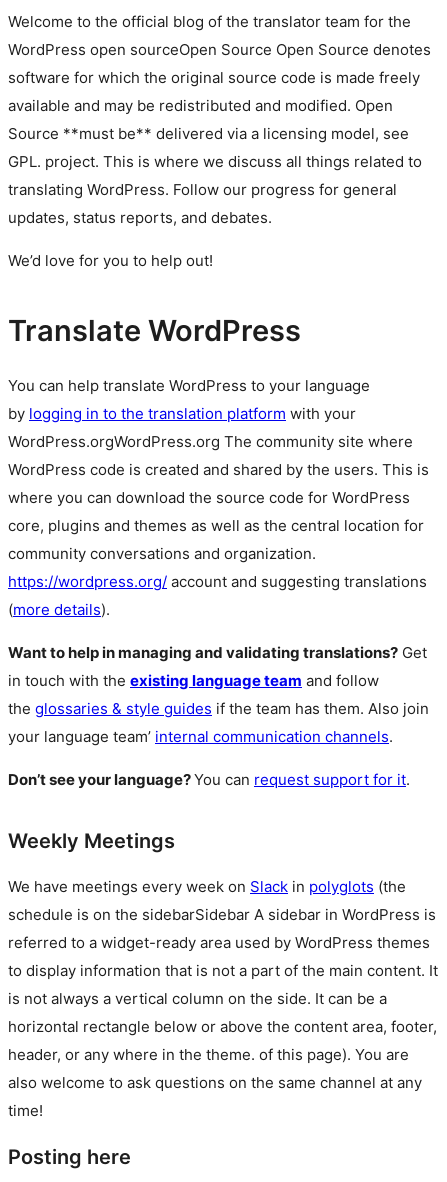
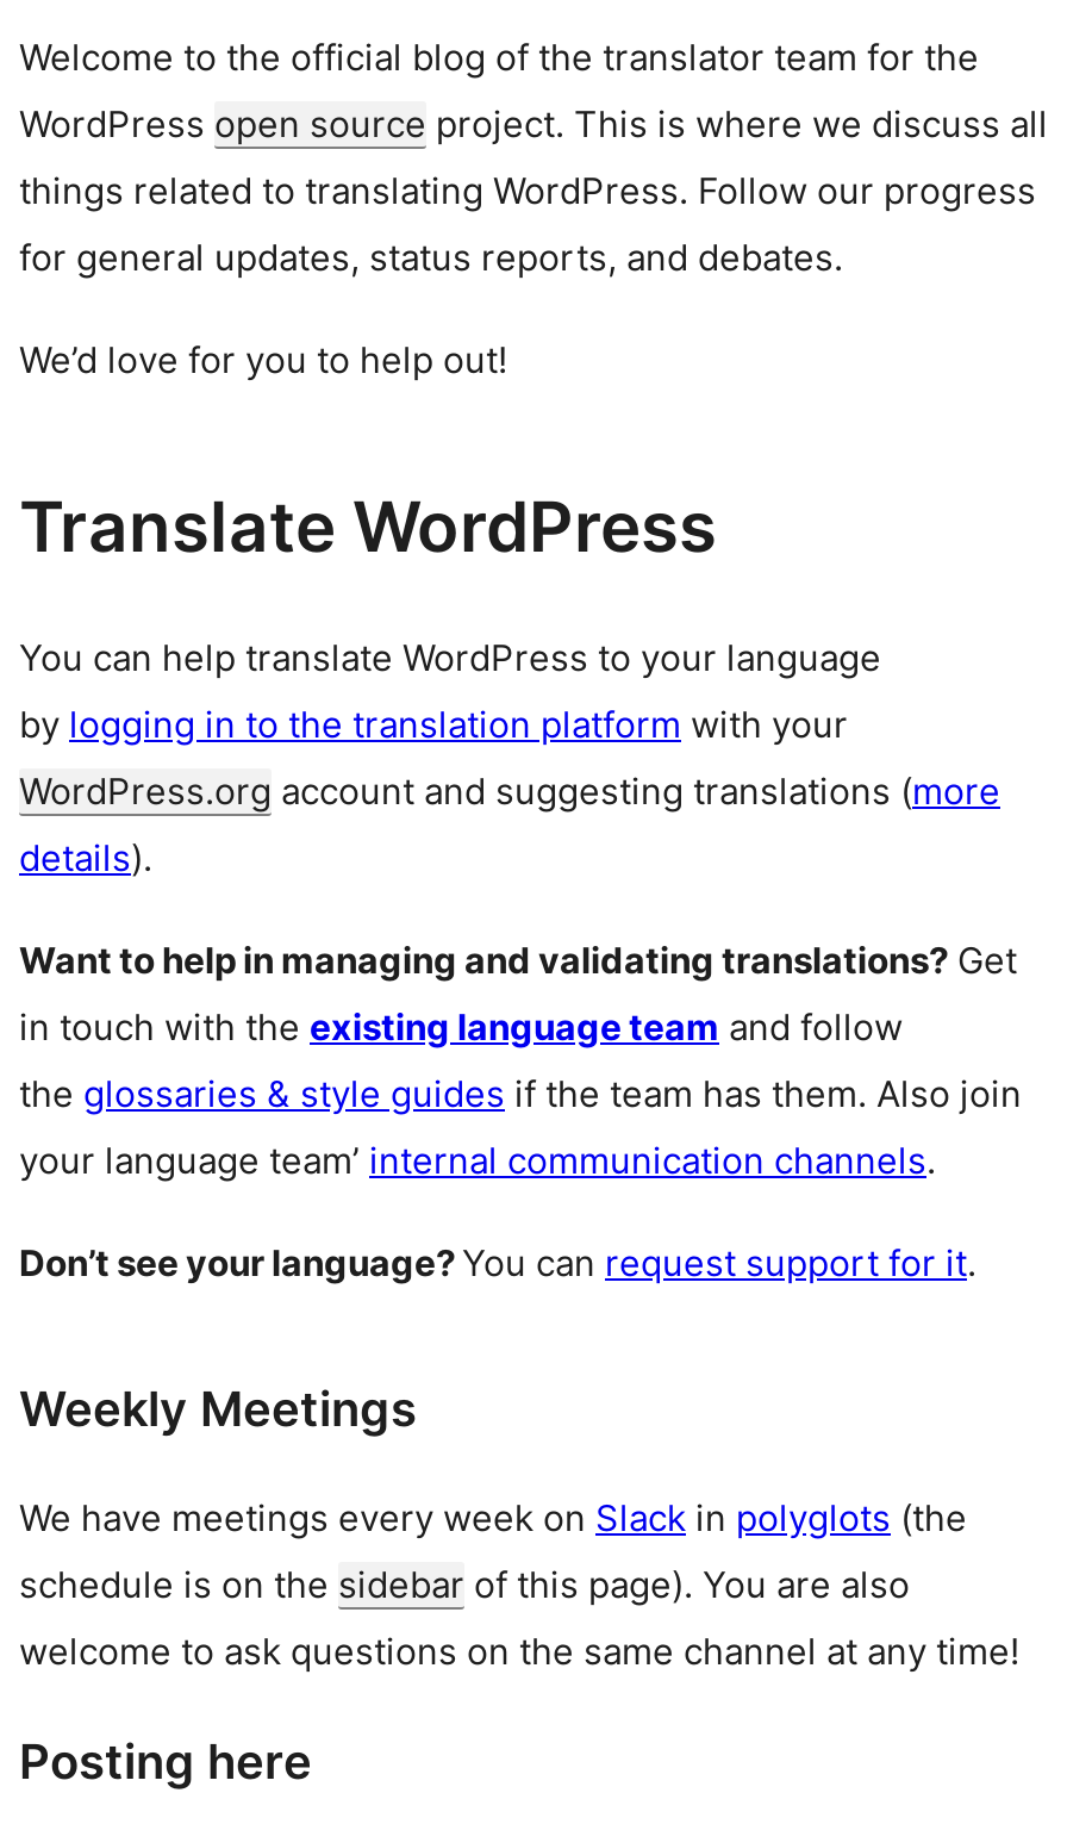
- WordPress open sourceOpen Source Open Source denotes
- software for which the original source code is made freely
- available and may be redistributed and modified. Open
- Source **must be** delivered via a licensing model, see
- GPL. project. This is where we discuss all things related to
- translating WordPress. Follow our progress for general
- updates, status reports, and debates.
+ WordPress open source project. This is where we discuss all
+ things related to translating WordPress. Follow our progress
+ for general updates, status reports, and debates.

- WordPress.orgWordPress.org The community site where
- WordPress code is created and shared by the users. This is
- where you can download the source code for WordPress
- core, plugins and themes as well as the central location for
- community conversations and organization.
- https://wordpress.org/ account and suggesting translations
- (more details).
+ WordPress.org account and suggesting translations (more
+ details).

- schedule is on the sidebarSidebar A sidebar in WordPress is
- referred to a widget-ready area used by WordPress themes
- to display information that is not a part of the main content. It
- is not always a vertical column on the side. It can be a
- horizontal rectangle below or above the content area, footer,
- header, or any where in the theme. of this page). You are
- also welcome to ask questions on the same channel at any
- time!
+ schedule is on the sidebar of this page). You are also
+ welcome to ask questions on the same channel at any time!
